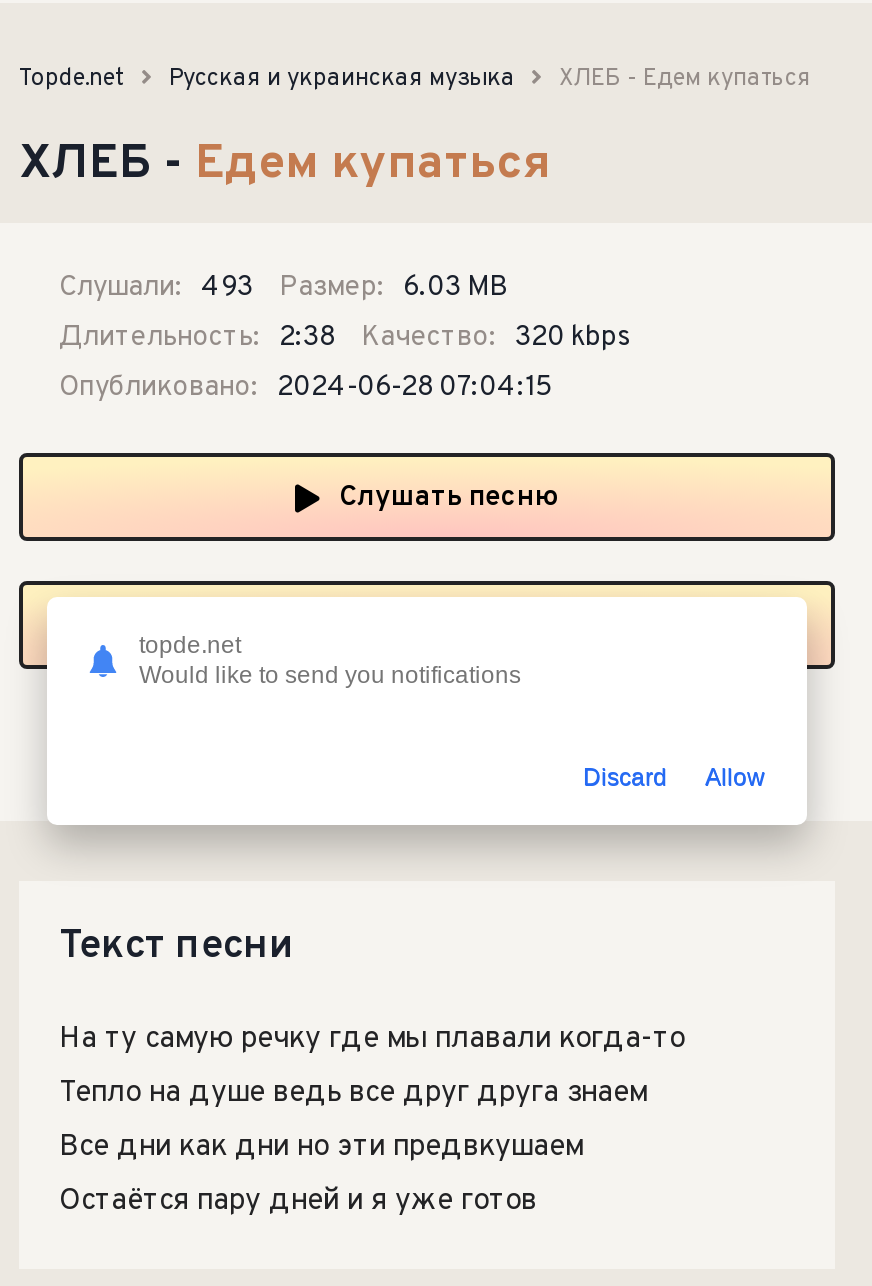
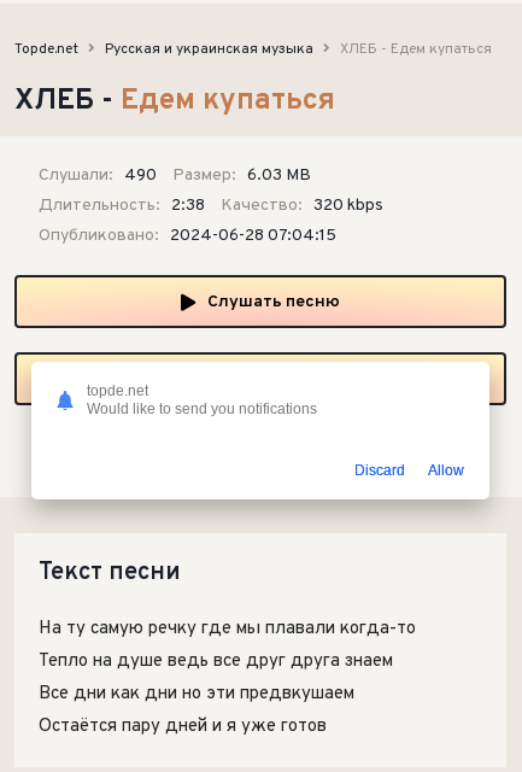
- Слушали: 493
+ Слушали: 490
